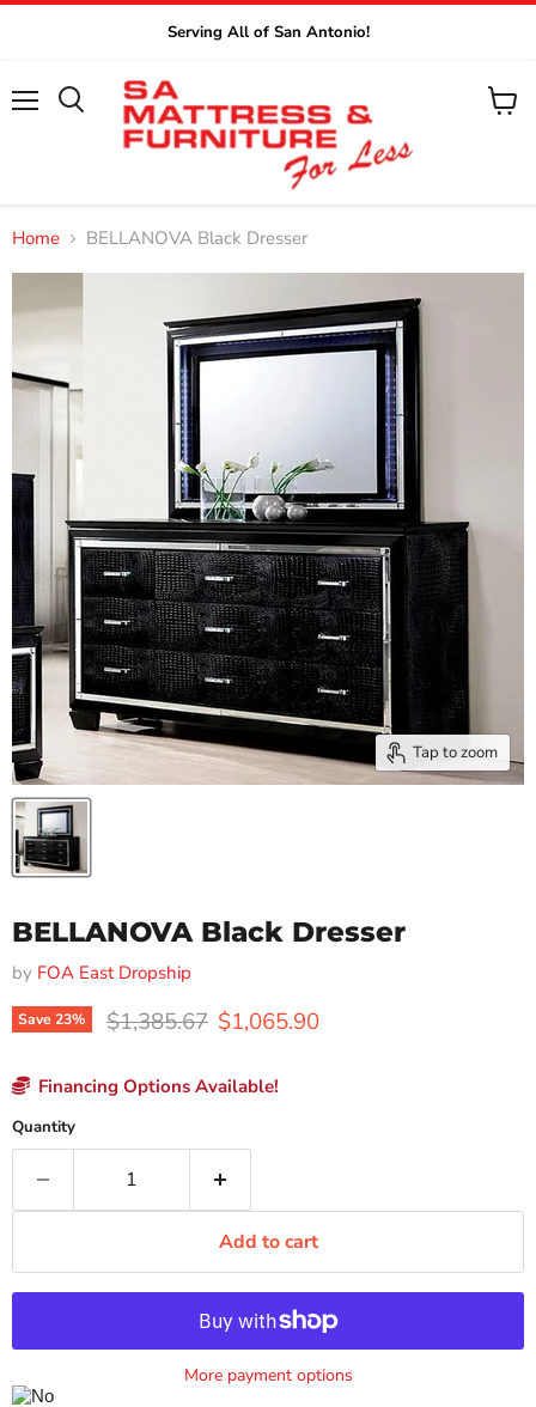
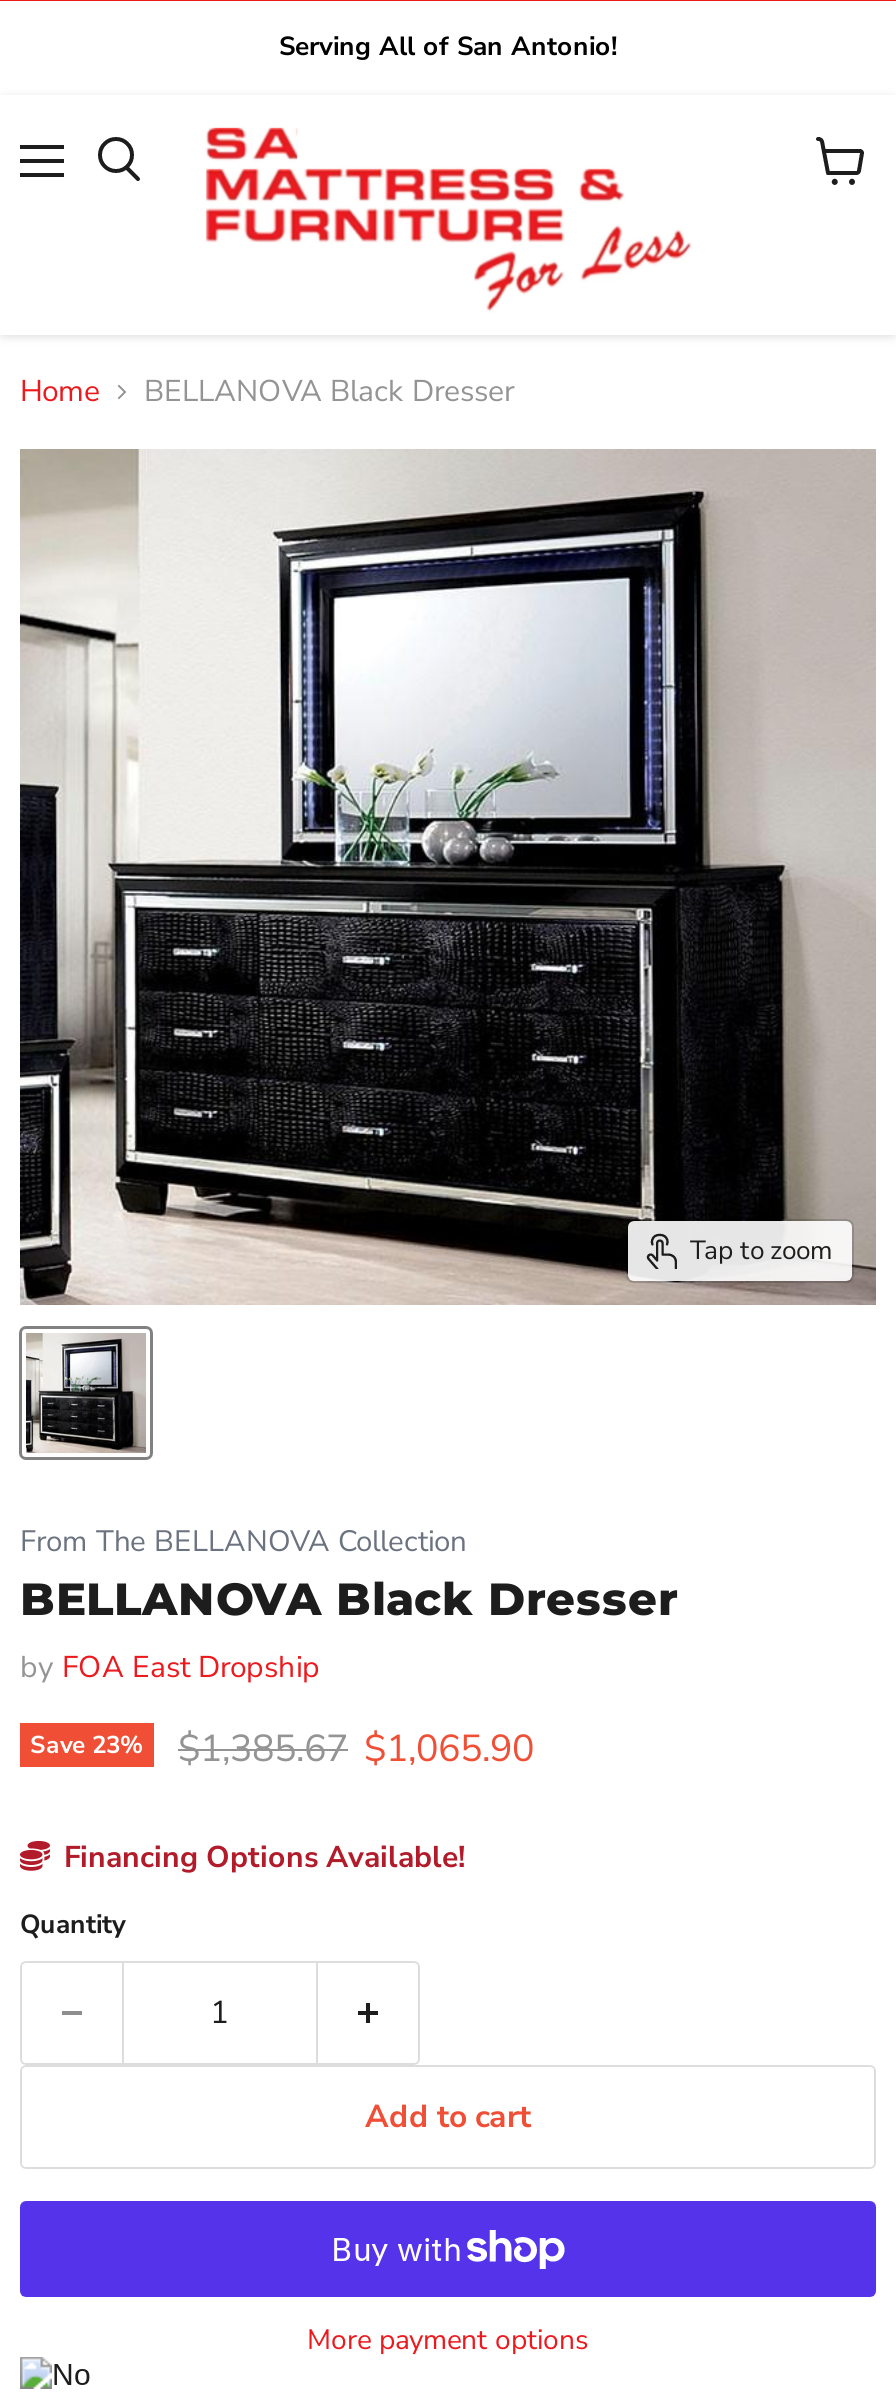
+ From The BELLANOVA Collection
